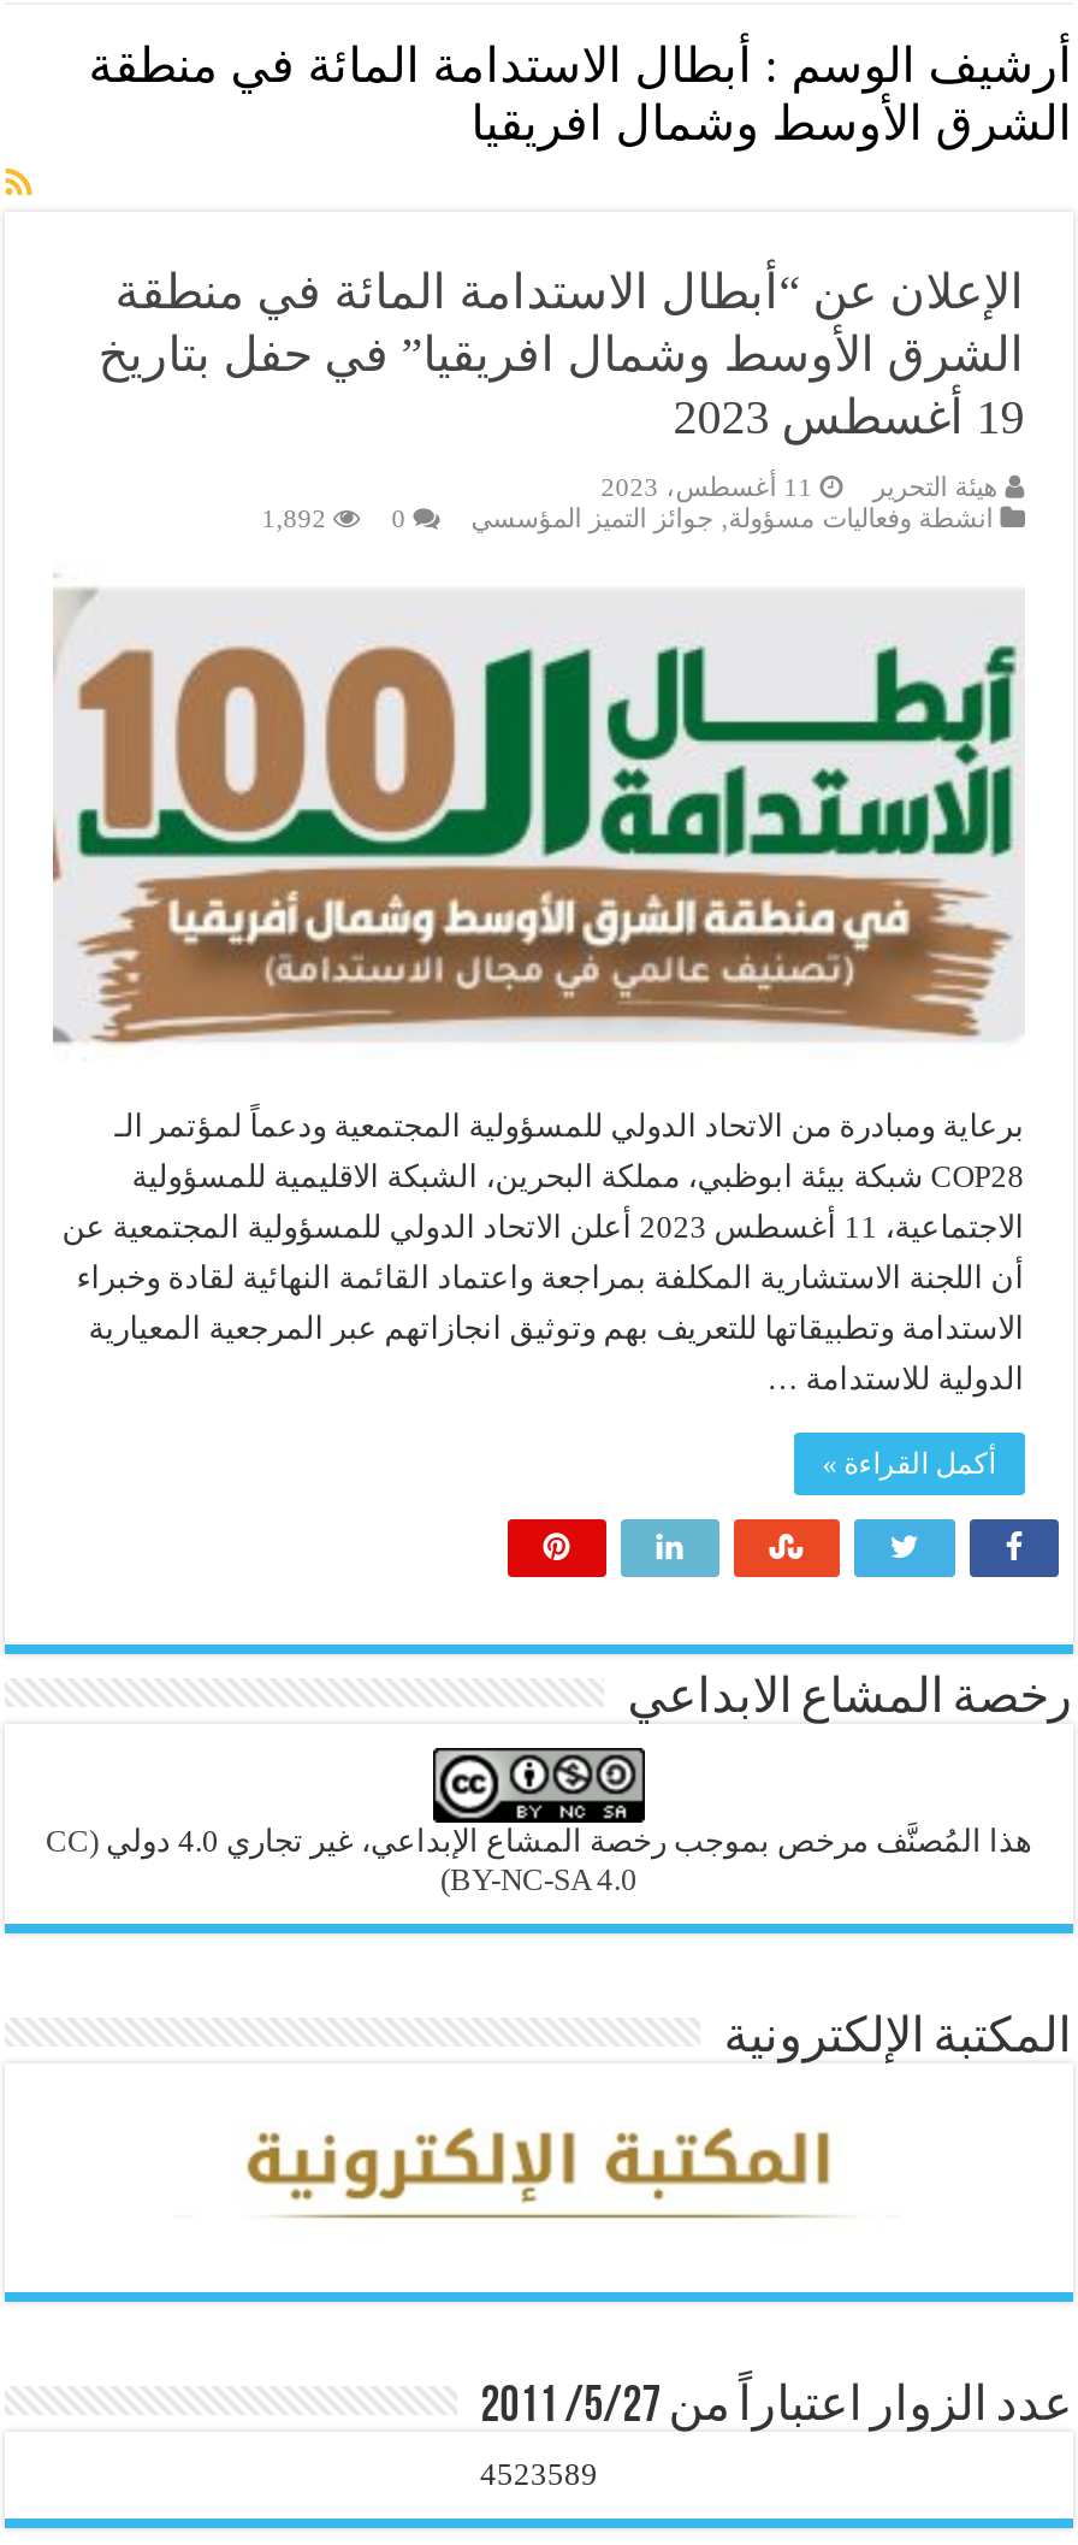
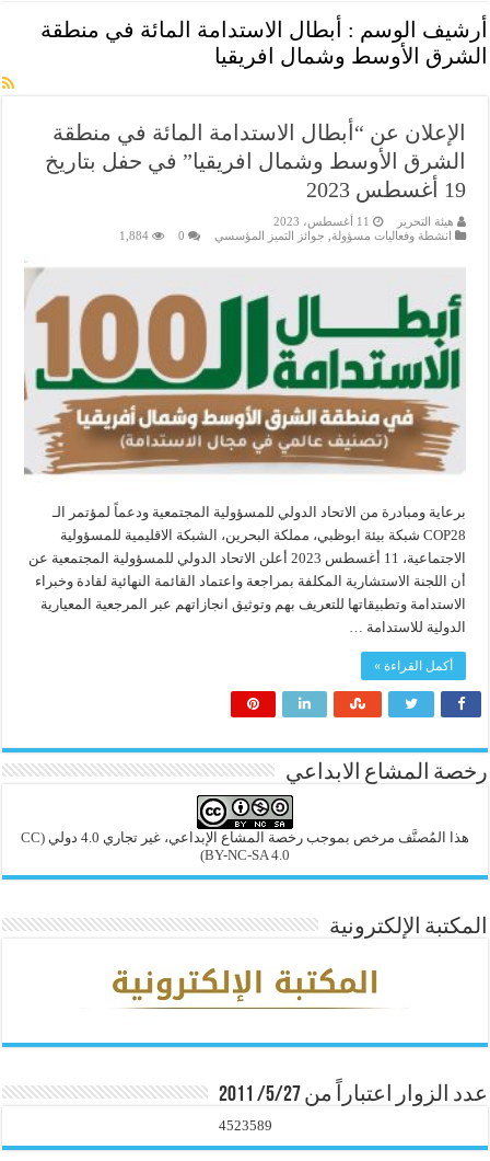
- 1,892
+ 1,884
